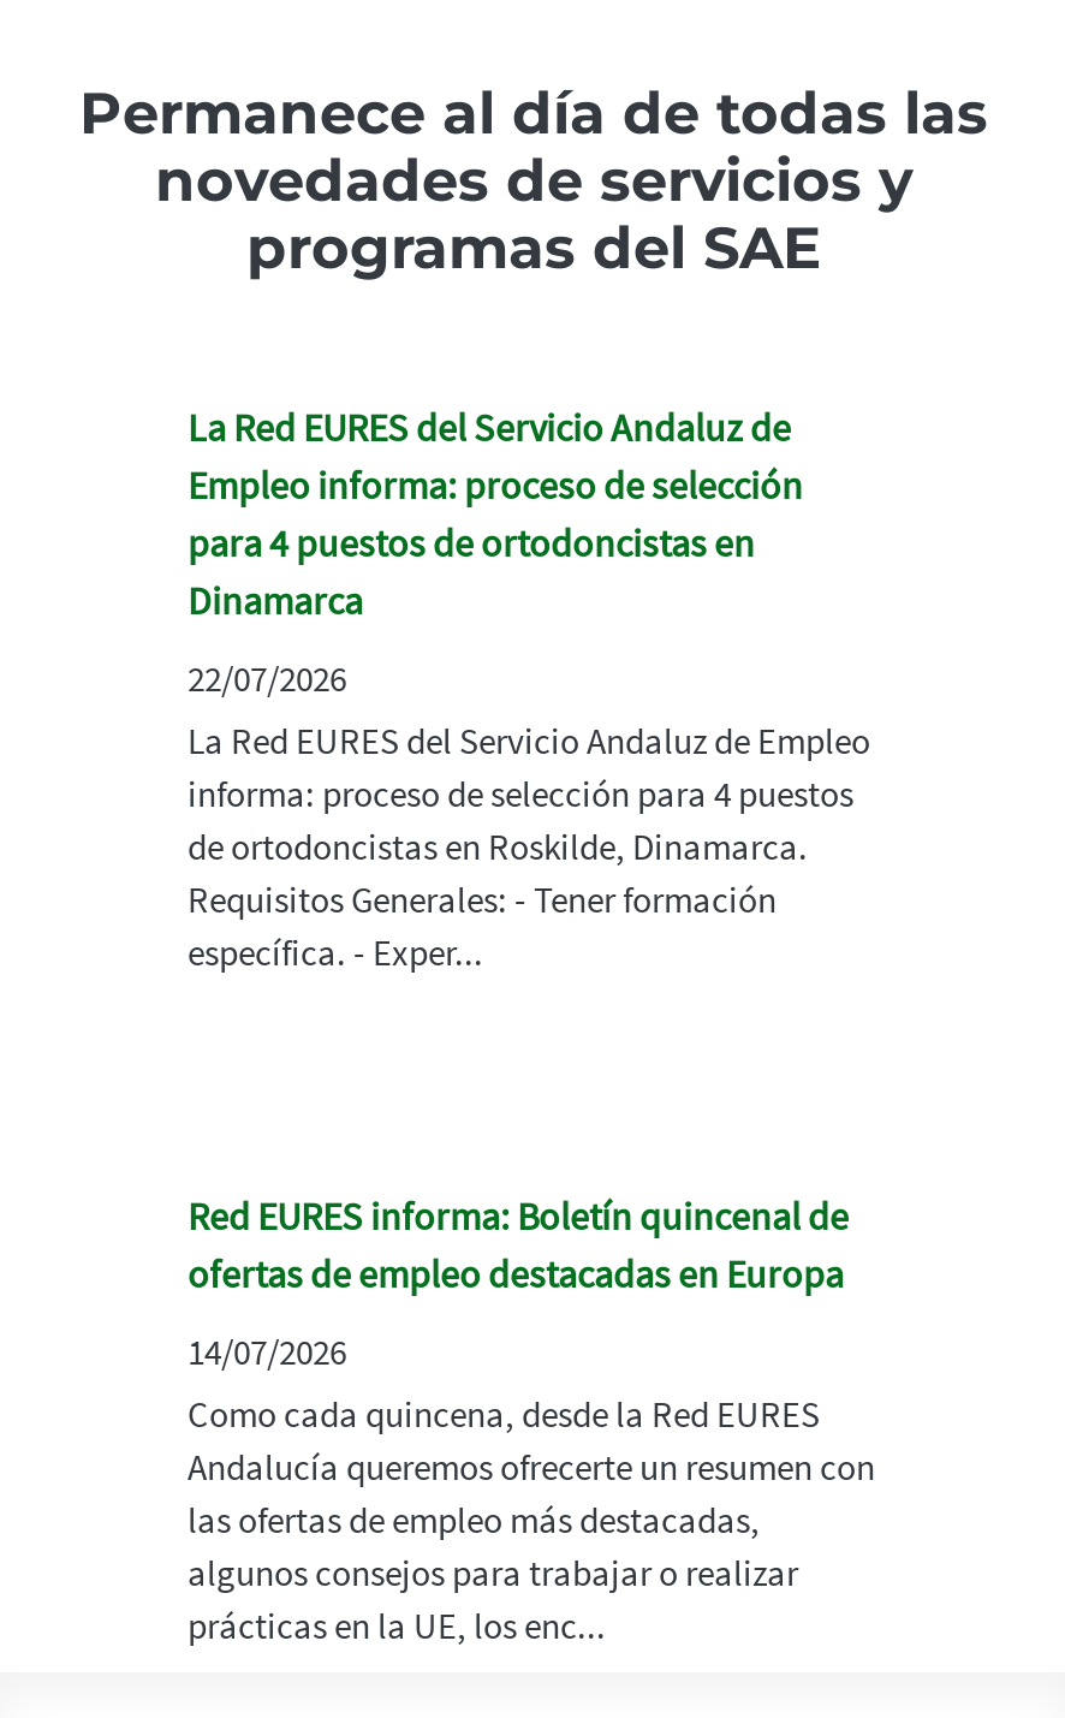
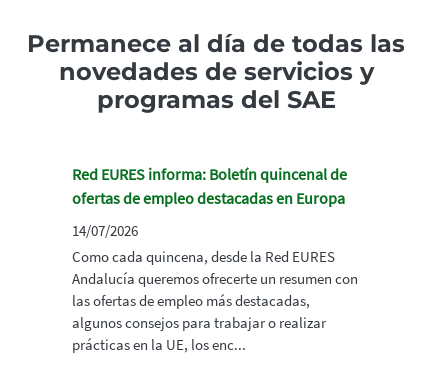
- La Red EURES del Servicio Andaluz de
- Empleo informa: proceso de selección
- para 4 puestos de ortodoncistas en
- Dinamarca
- 22/07/2026
- La Red EURES del Servicio Andaluz de Empleo
- informa: proceso de selección para 4 puestos
- de ortodoncistas en Roskilde, Dinamarca.
- Requisitos Generales: - Tener formación
- específica. - Exper...
